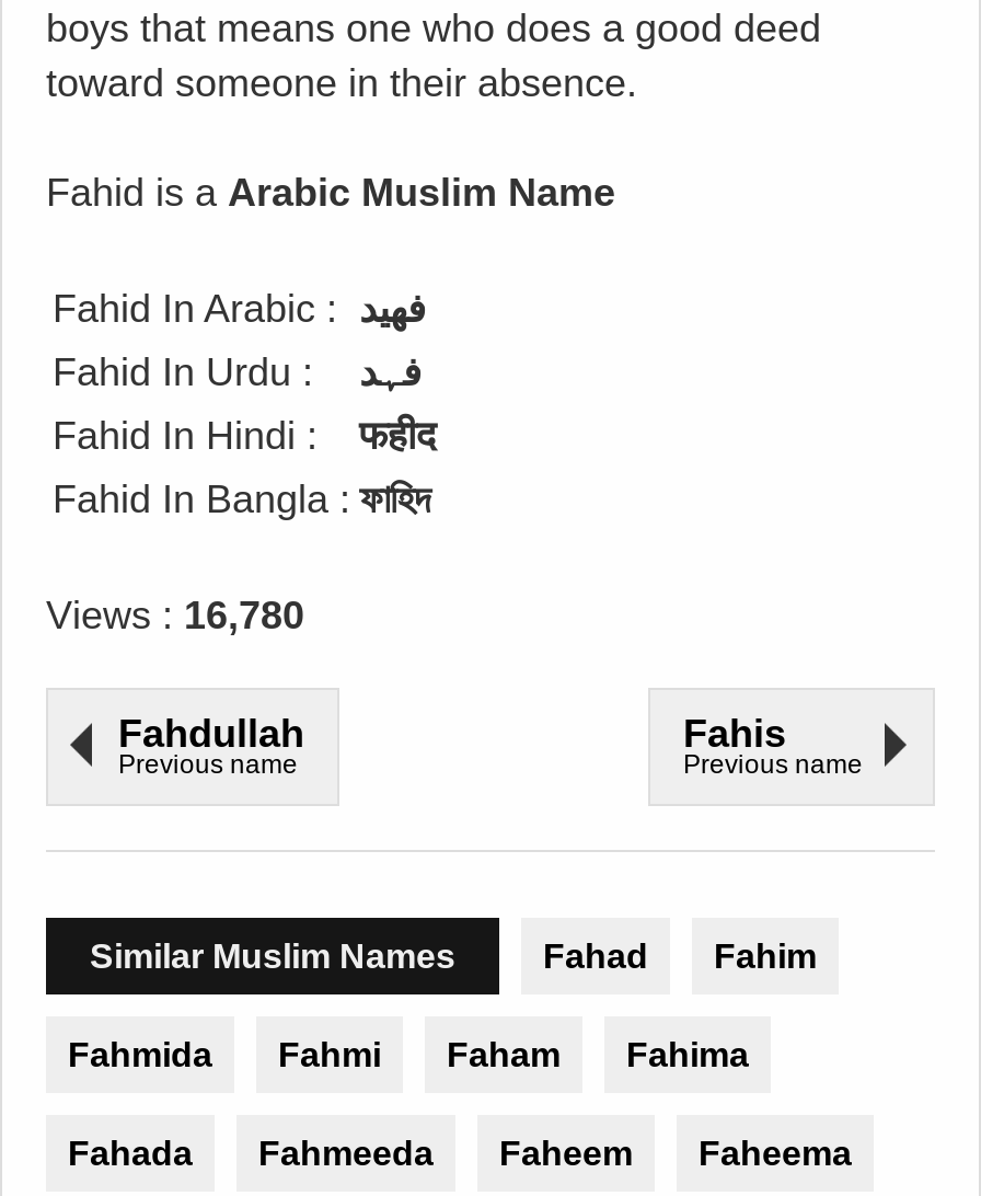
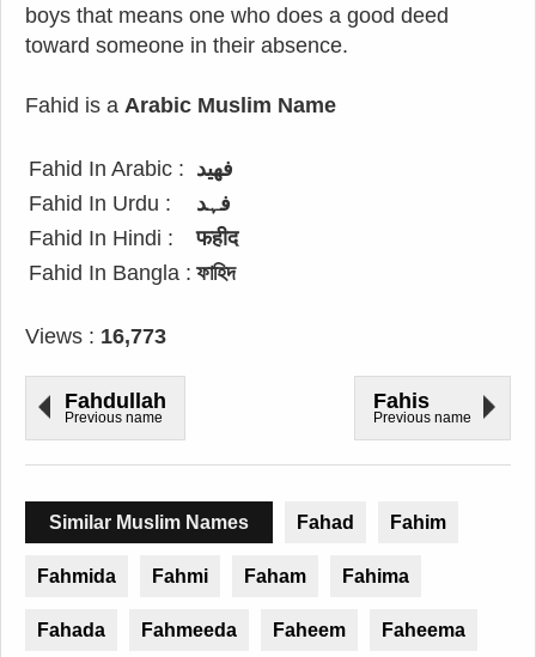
- Views : 16,780
+ Views : 16,773
